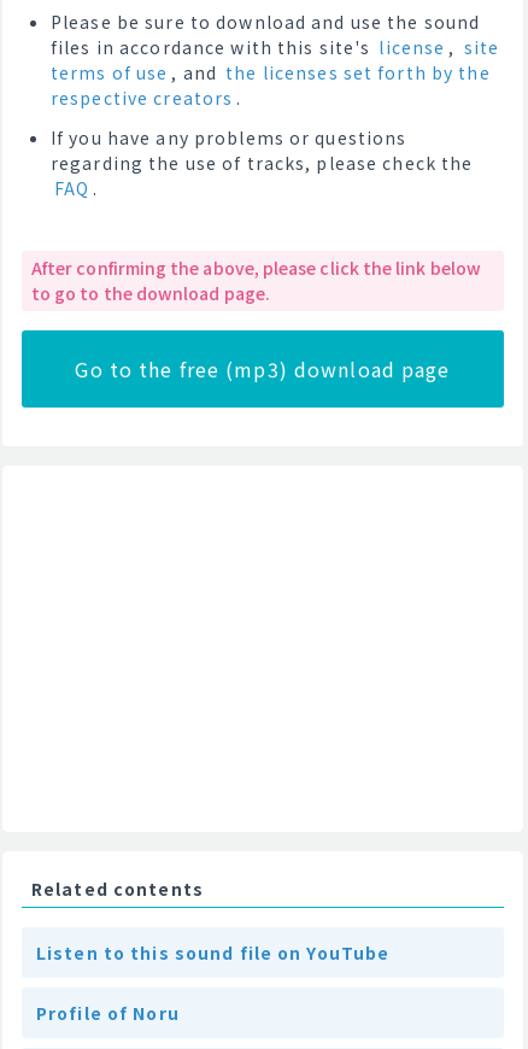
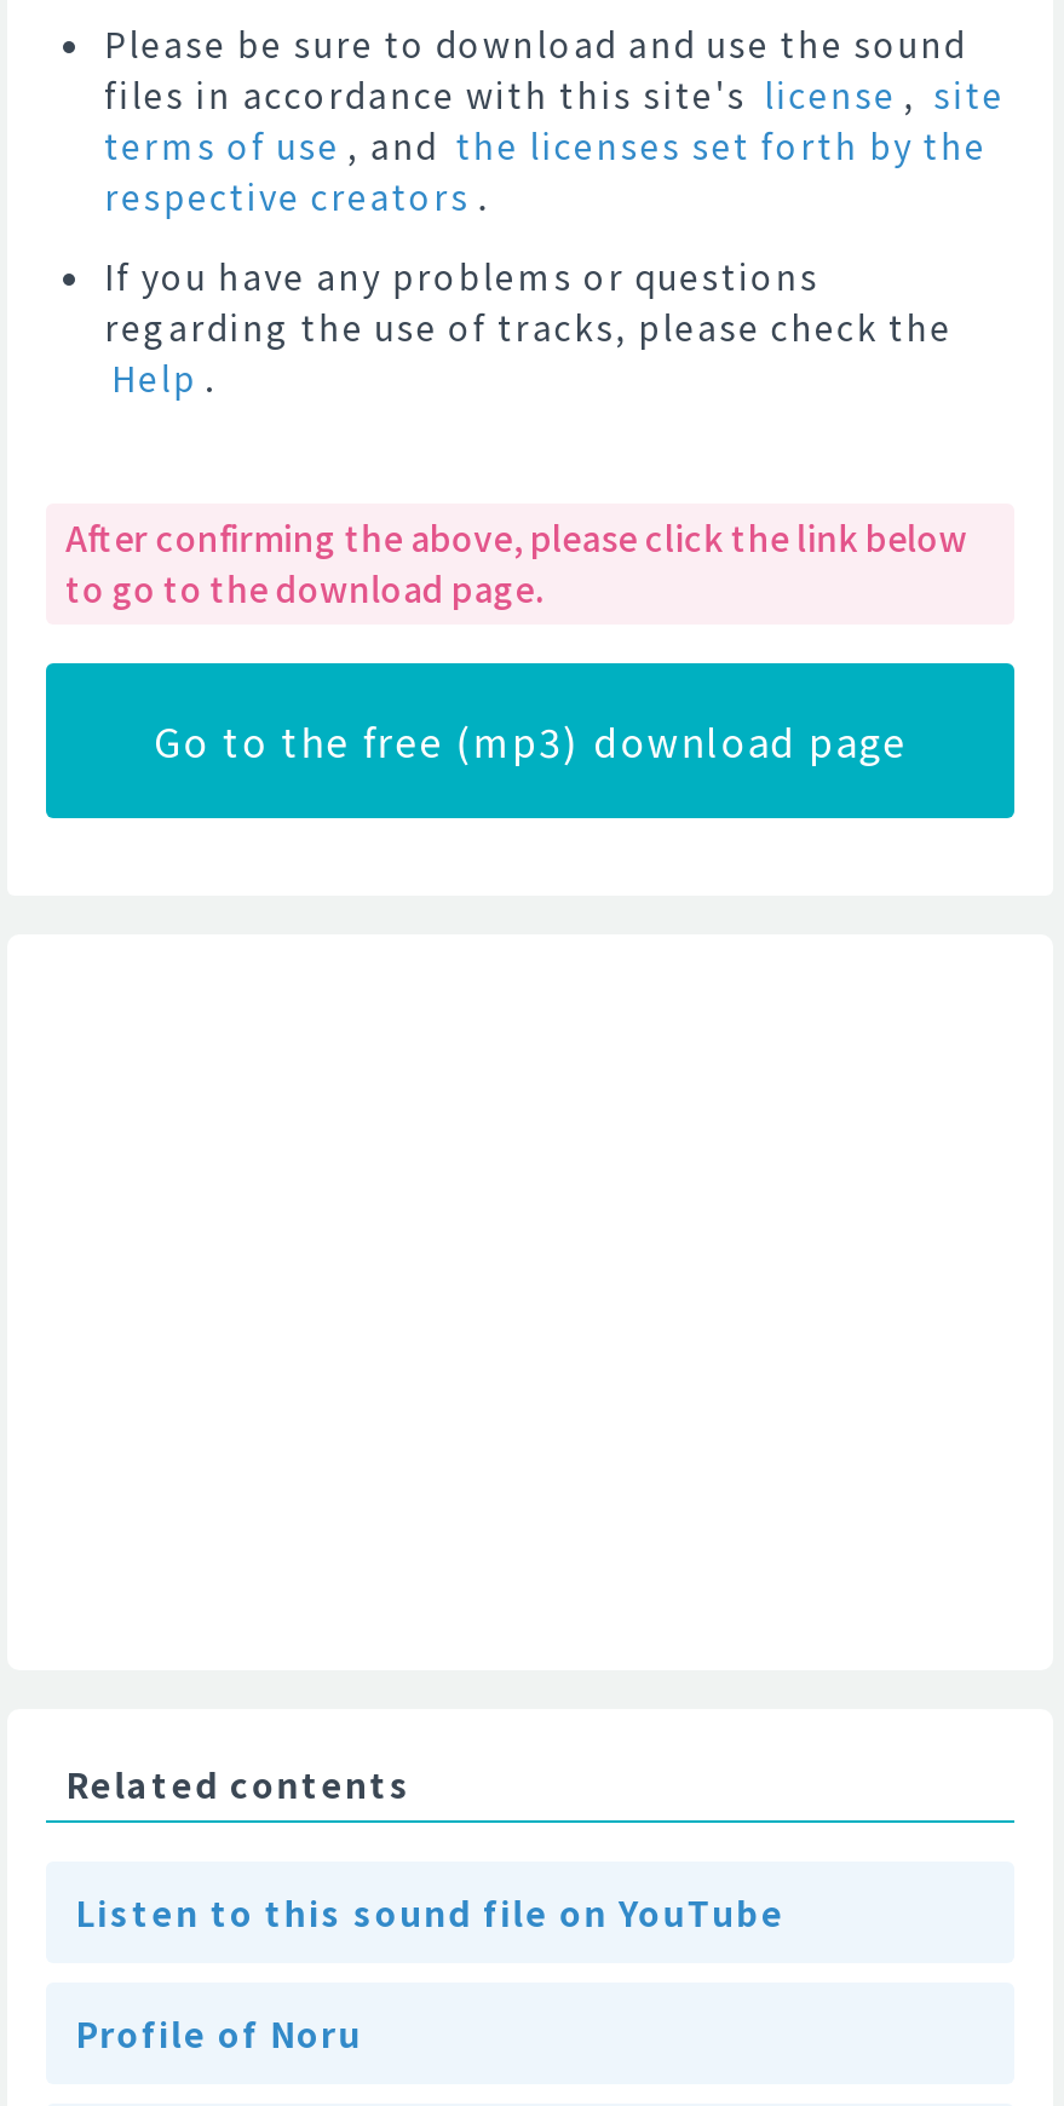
- FAQ .
+ Help .
